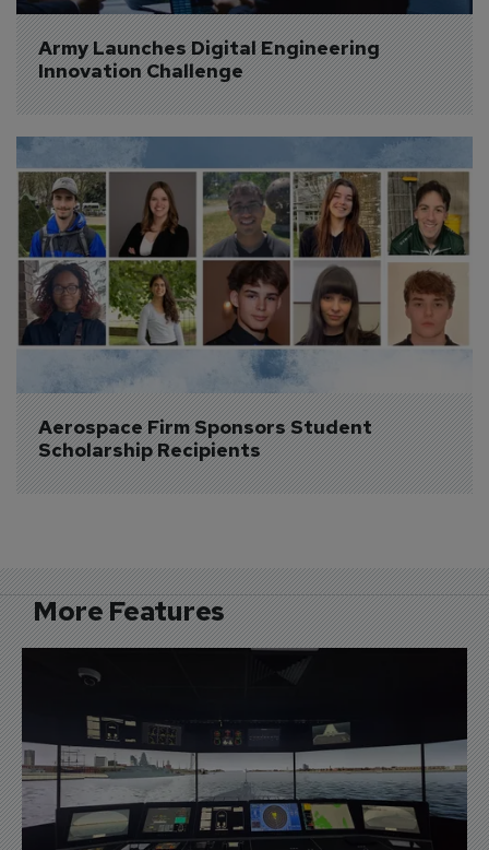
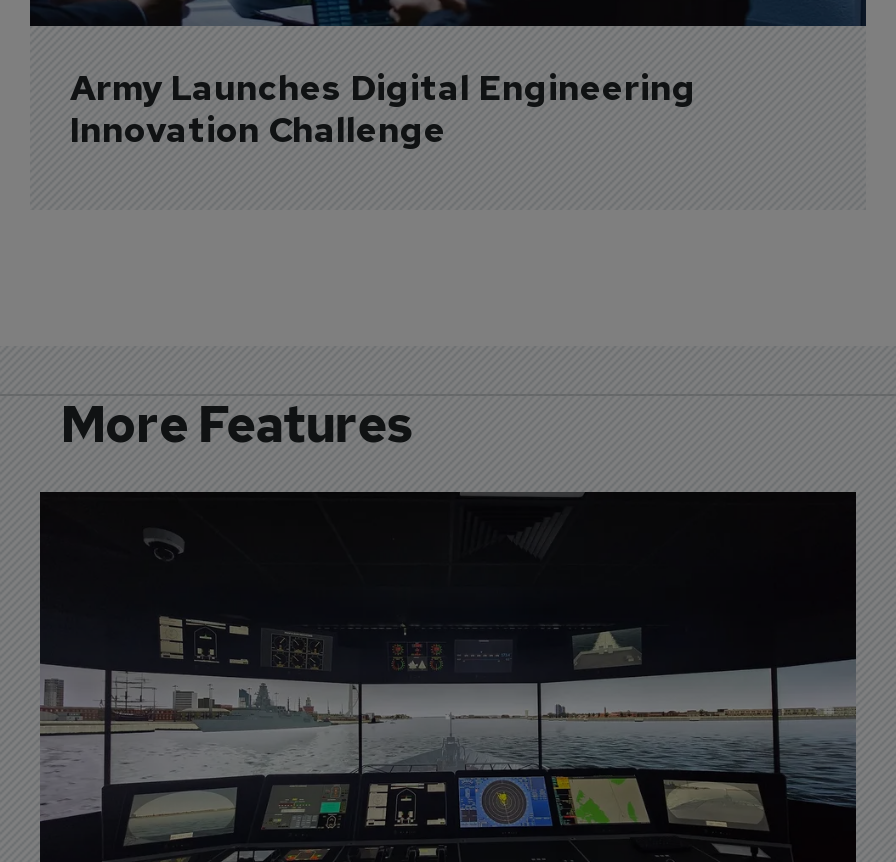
- [image]
- Aerospace Firm Sponsors Student
- Scholarship Recipients
